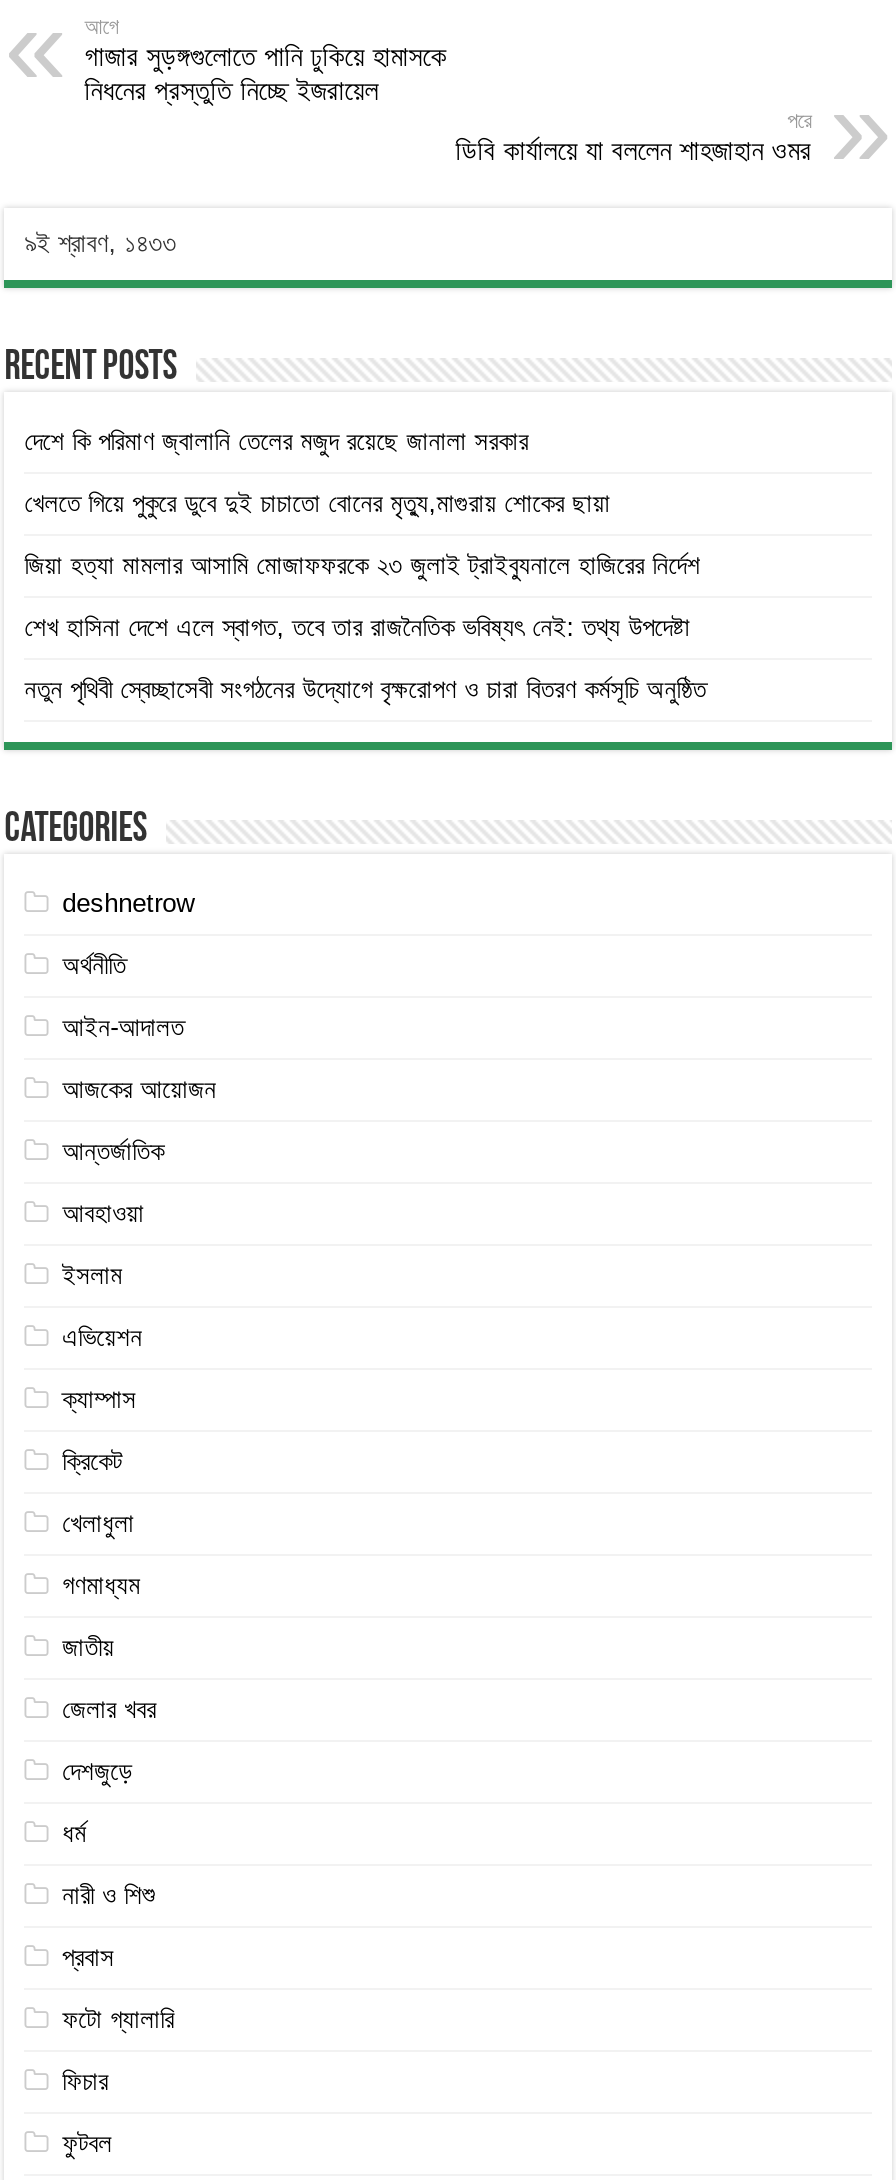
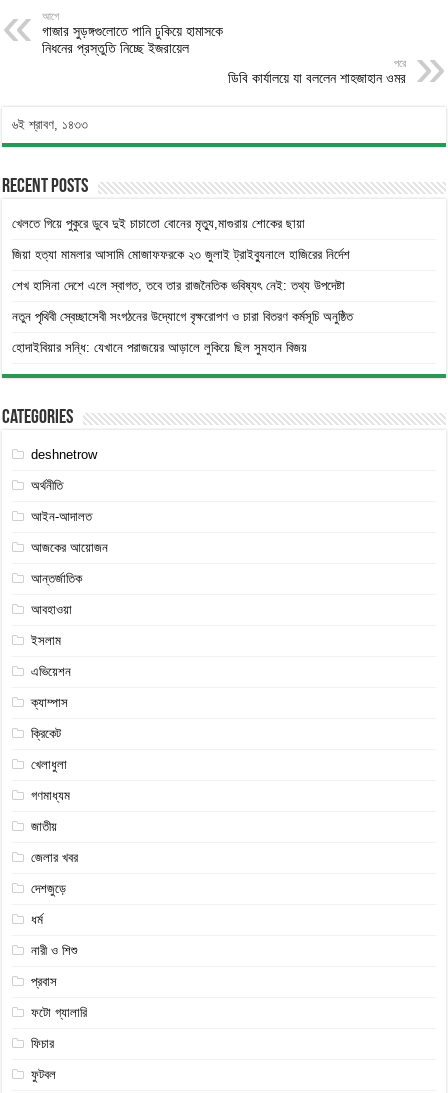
- ৯ই শ্রাবণ, ১৪৩৩
+ ৬ই শ্রাবণ, ১৪৩৩

- দেশে কি পরিমাণ জ্বালানি তেলের মজুদ রয়েছে জানালা সরকার

moved up: খেলতে গিয়ে পুকুরে ডুবে দুই চাচাতো বোনের মৃত্যু,মাগুরায় শোকের ছায়া | জিয়া হত্যা মামলার আসামি মোজাফফরকে ২৩ জুলাই ট্রাইব্যুনালে হাজিরের নির্দেশ | শেখ হাসিনা দেশে এলে স্বাগত, তবে তার রাজনৈতিক ভবিষ্যৎ নেই: তথ্য উপদেষ্টা | নতুন পৃথিবী স্বেচ্ছাসেবী সংগঠনের উদ্যোগে বৃক্ষরোপণ ও চারা বিতরণ কর্মসূচি অনুষ্ঠিত

+ হোদাইবিয়ার সন্ধি: যেখানে পরাজয়ের আড়ালে লুকিয়ে ছিল সুমহান বিজয়
